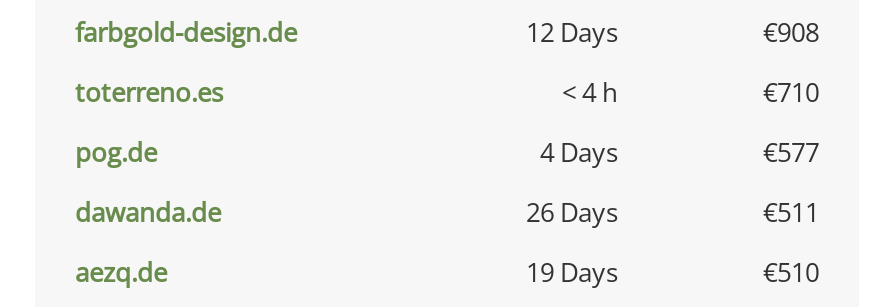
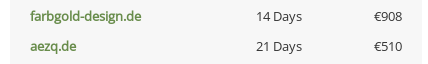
- 12 Days
+ 14 Days

- toterreno.es
- < 4 h
- €710
- pog.de
- 4 Days
- €577
- dawanda.de
- 26 Days
- €511

- 19 Days
+ 21 Days
